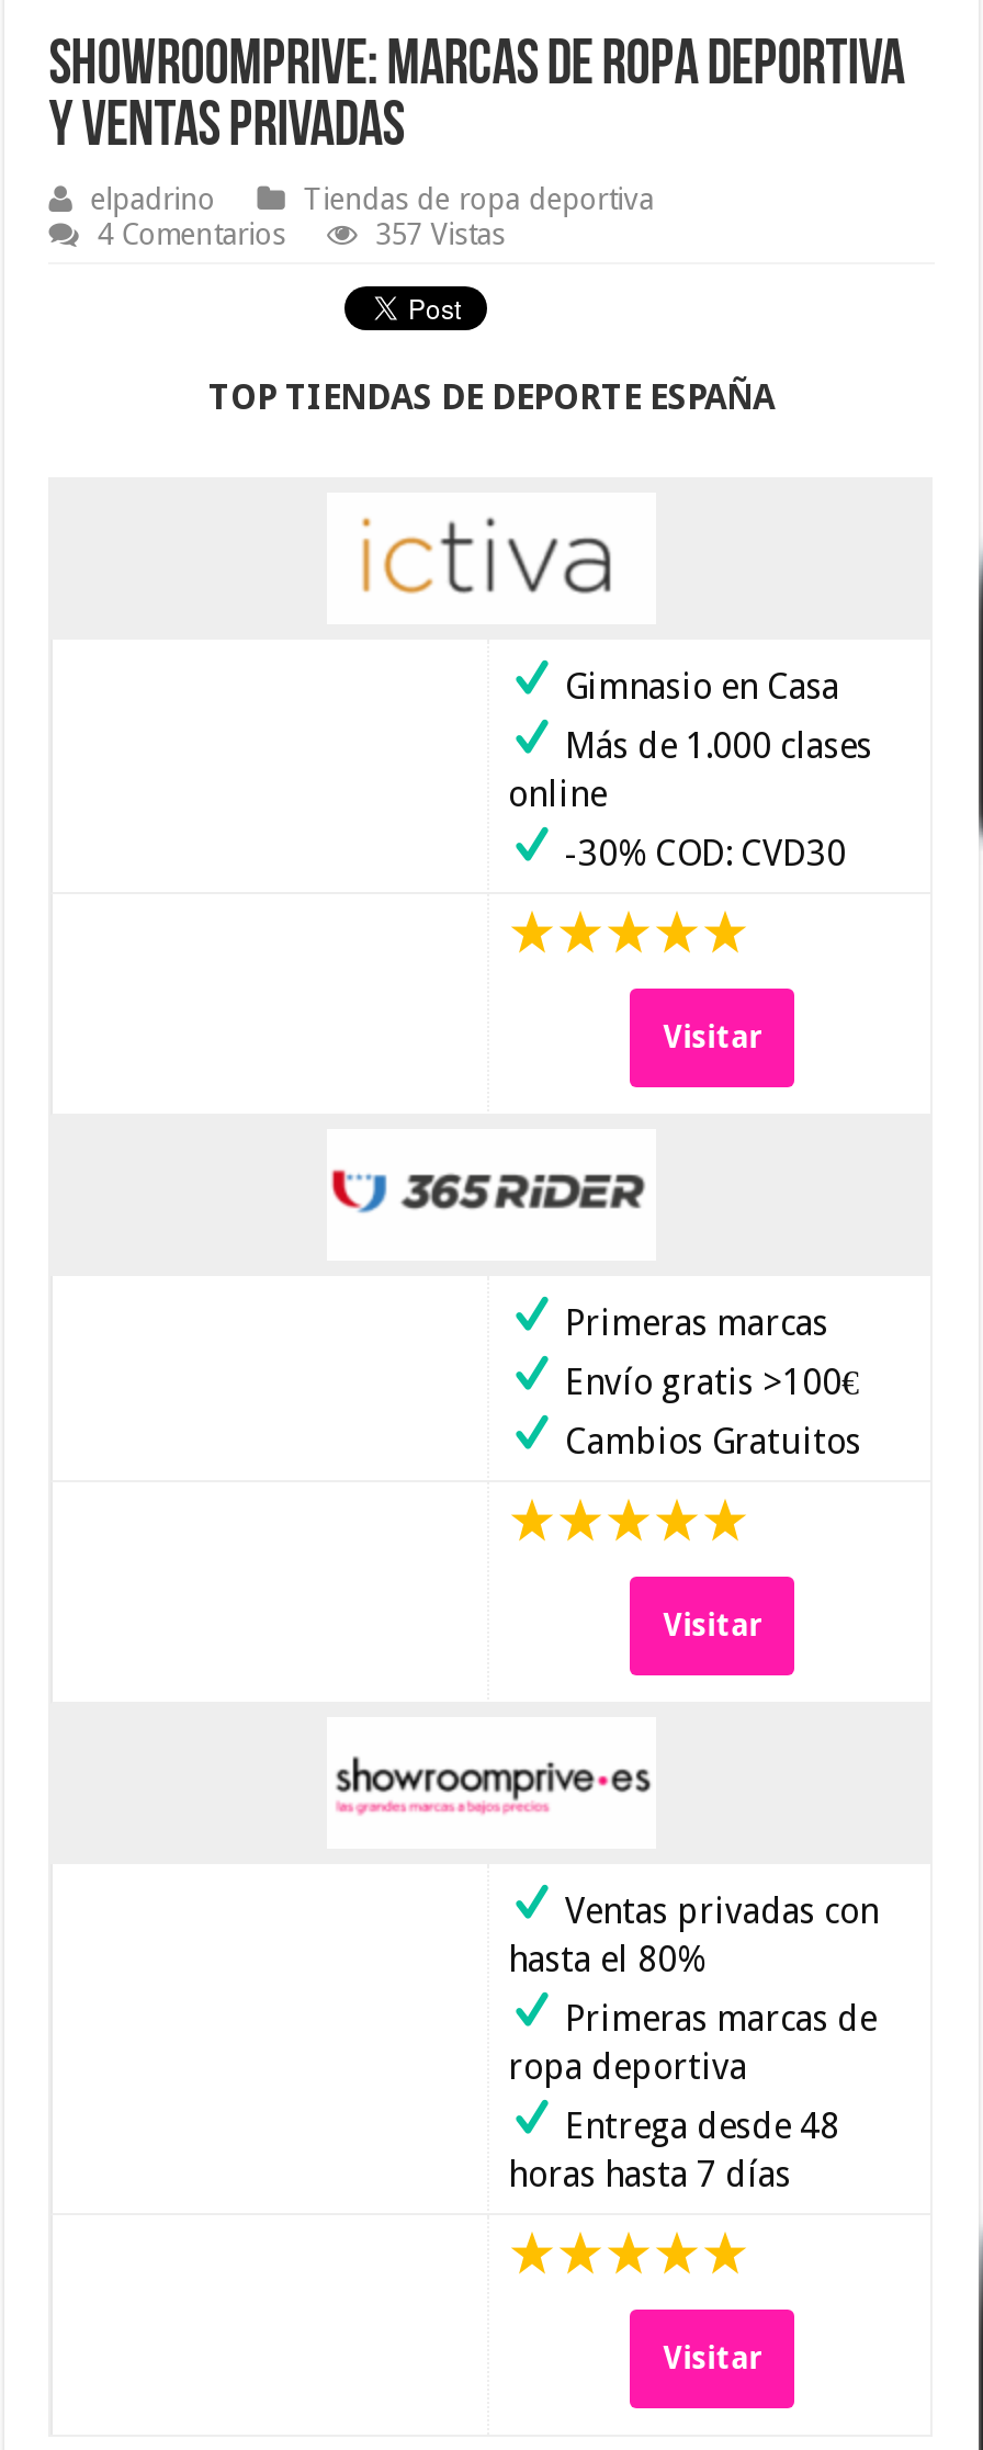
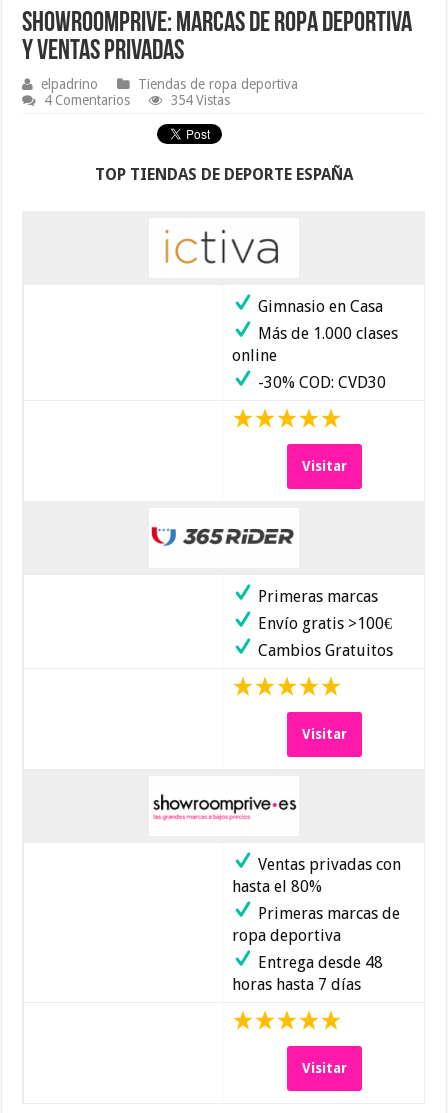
- 357 Vistas
+ 354 Vistas
